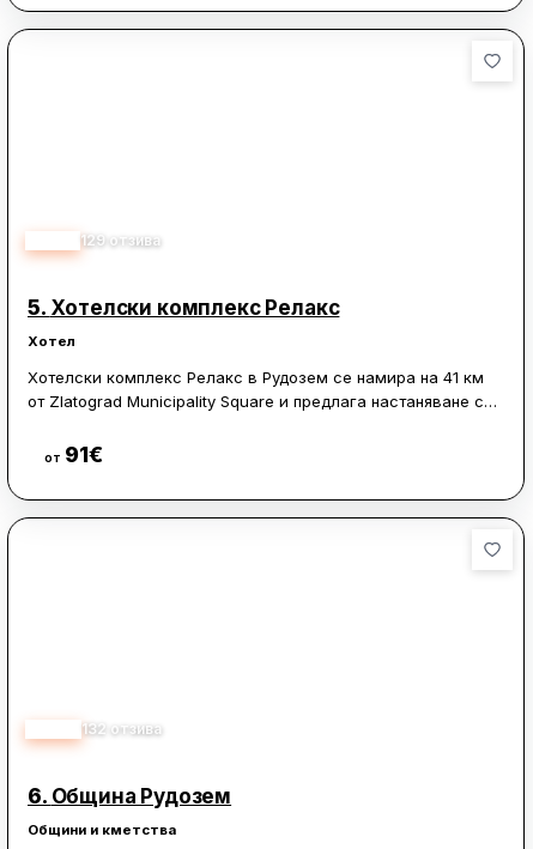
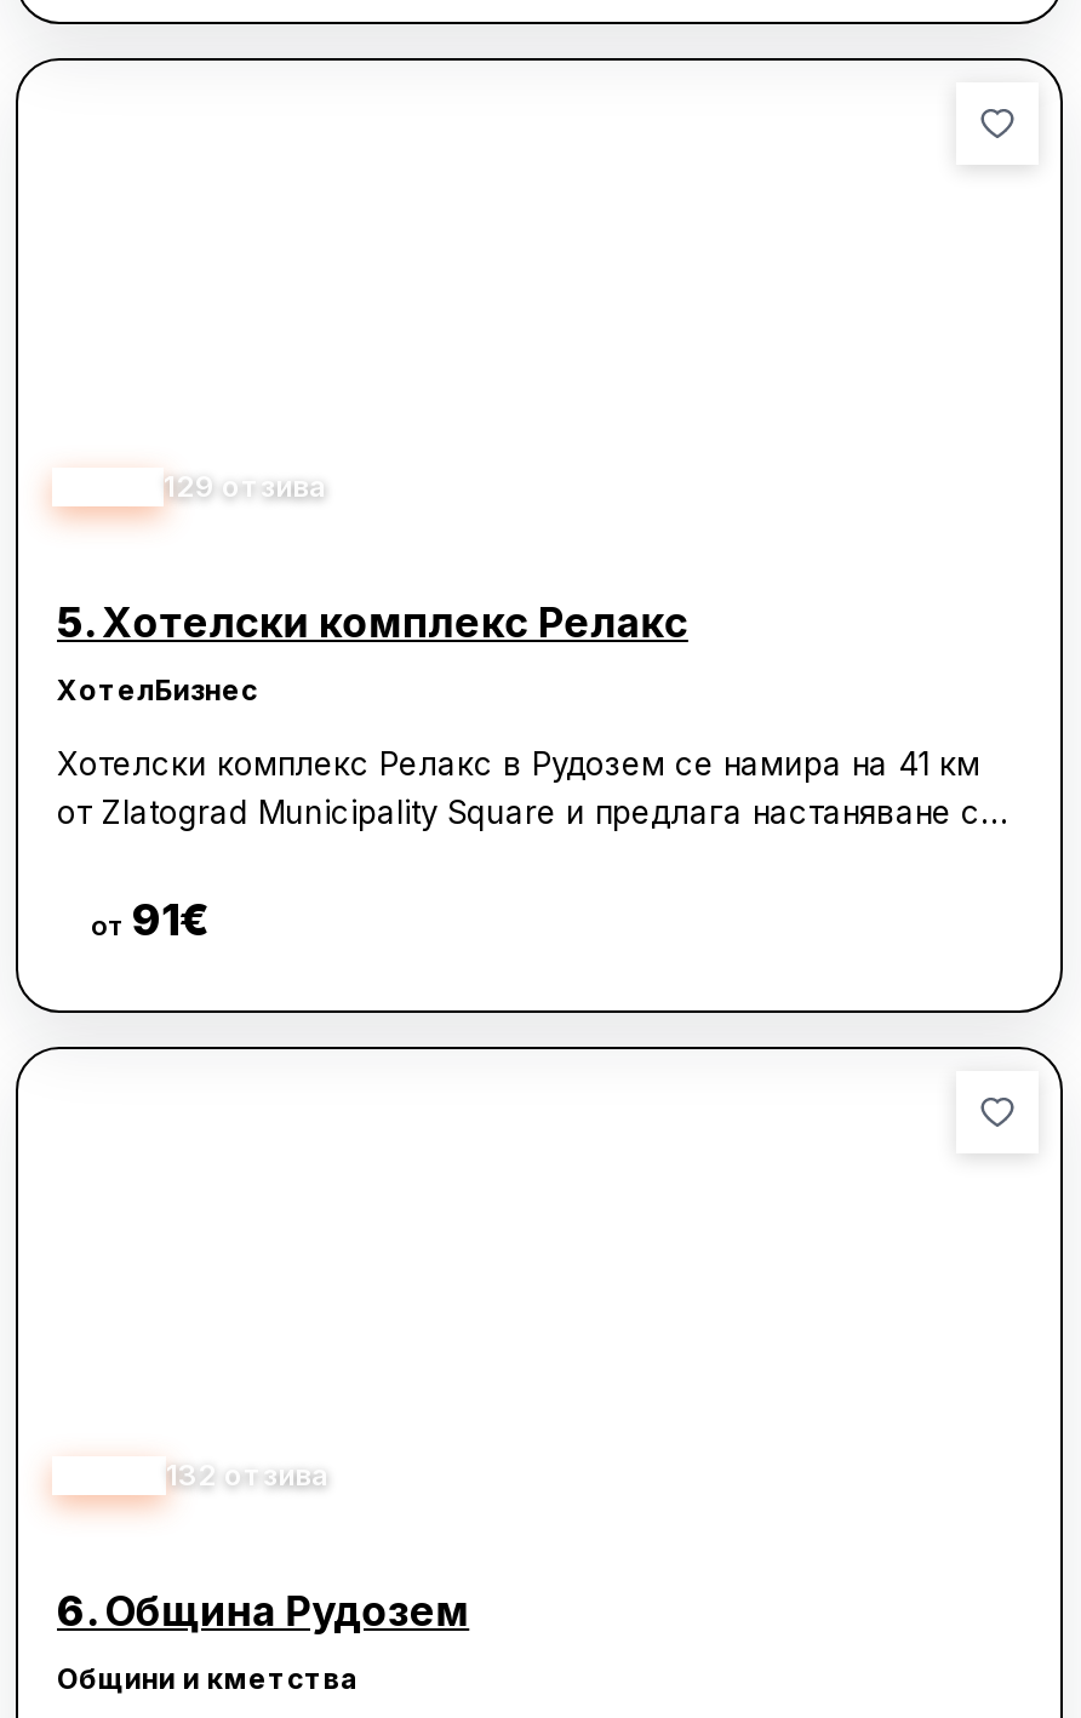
- Хотел
+ ХотелБизнес
